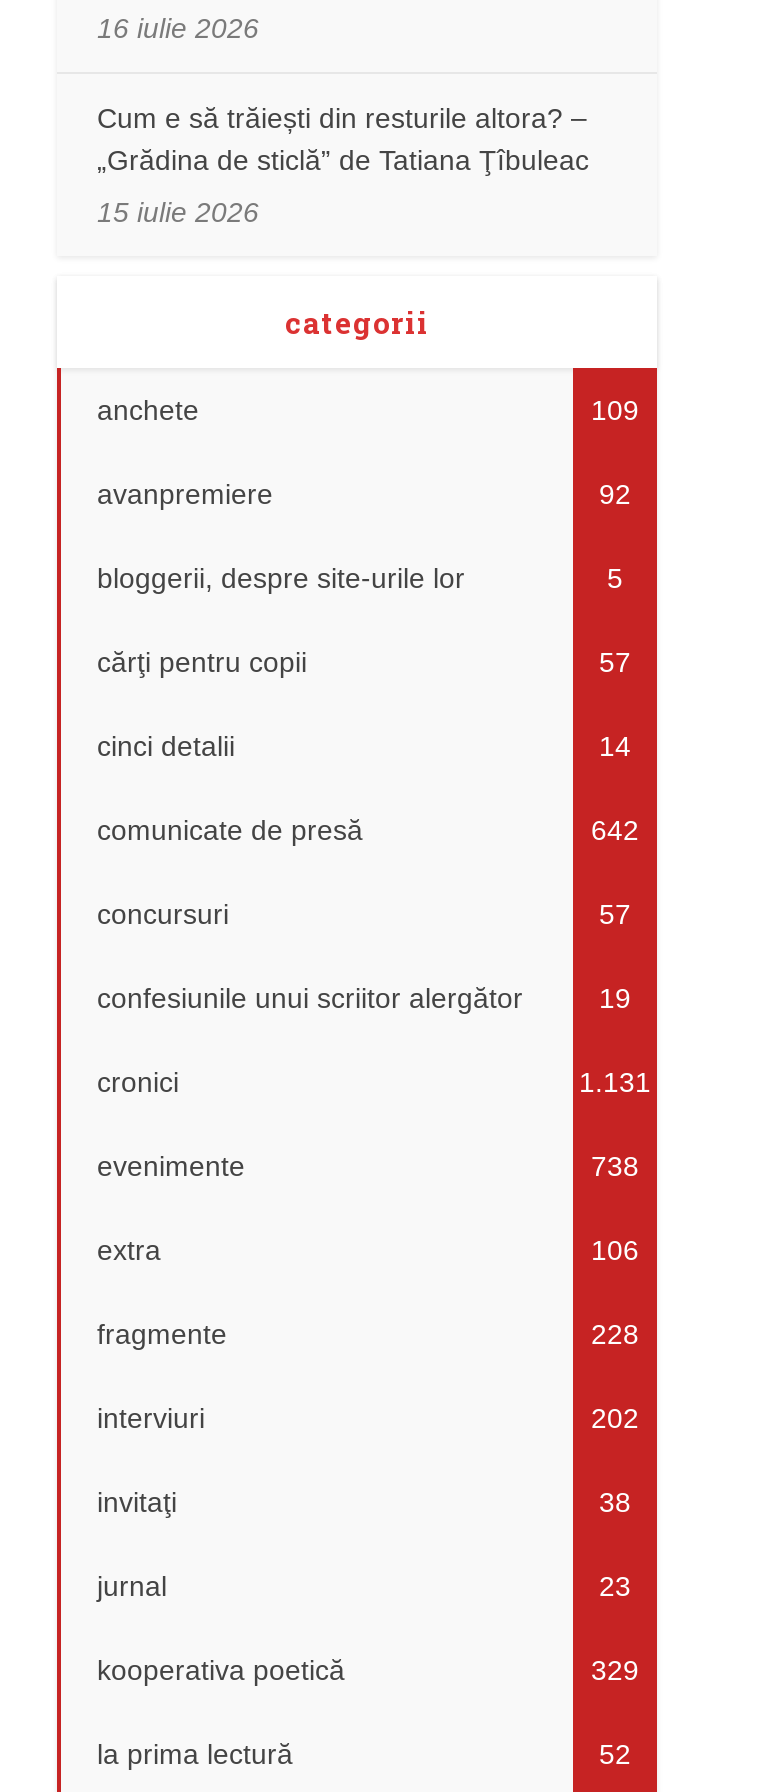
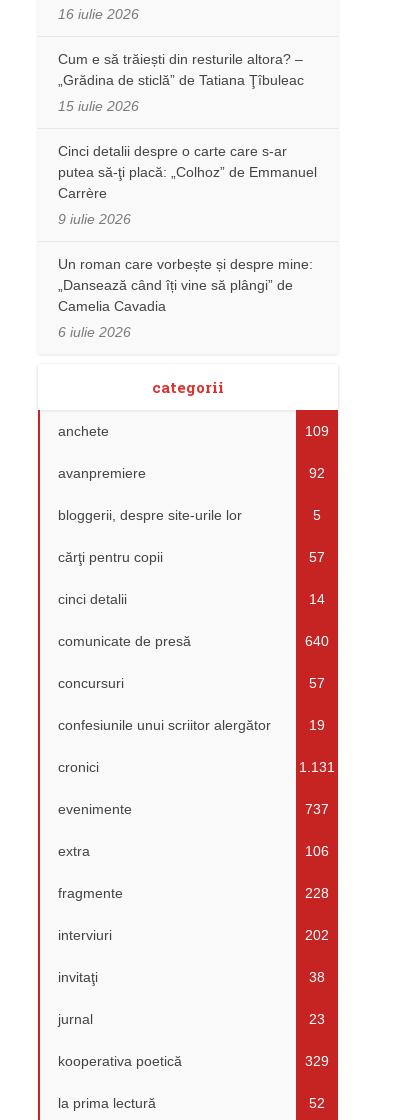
+ Cinci detalii despre o carte care s-ar
+ putea să-ţi placă: „Colhoz” de Emmanuel
+ Carrère
+ 9 iulie 2026
+ Un roman care vorbește și despre mine:
+ „Dansează când îți vine să plângi” de
+ Camelia Cavadia
+ 6 iulie 2026

- 642
+ 640

- 738
+ 737
